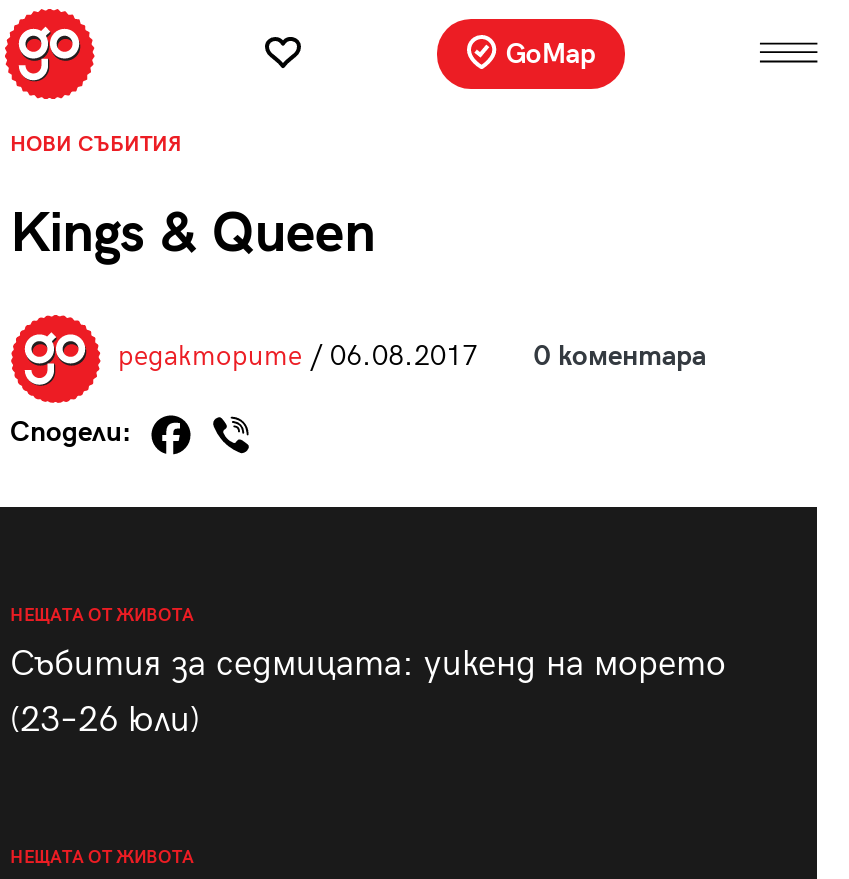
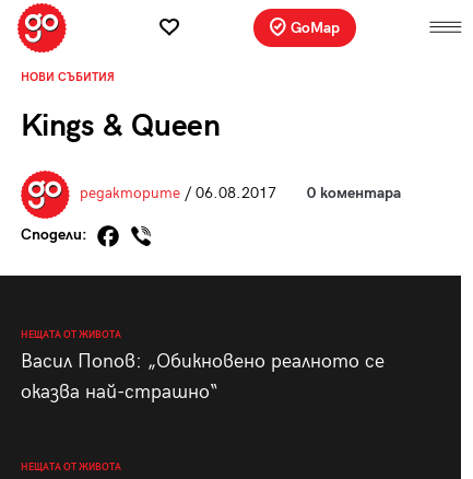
- Събития за седмицата: уикенд на морето
- (23–26 юли)
+ Васил Попов: „Обикновено реалното се
+ оказва най-страшно“
